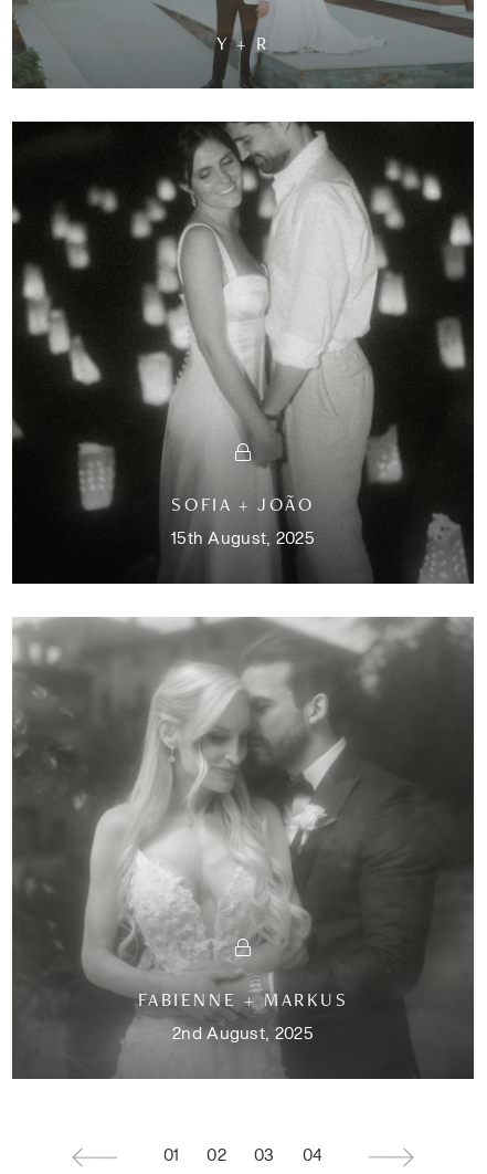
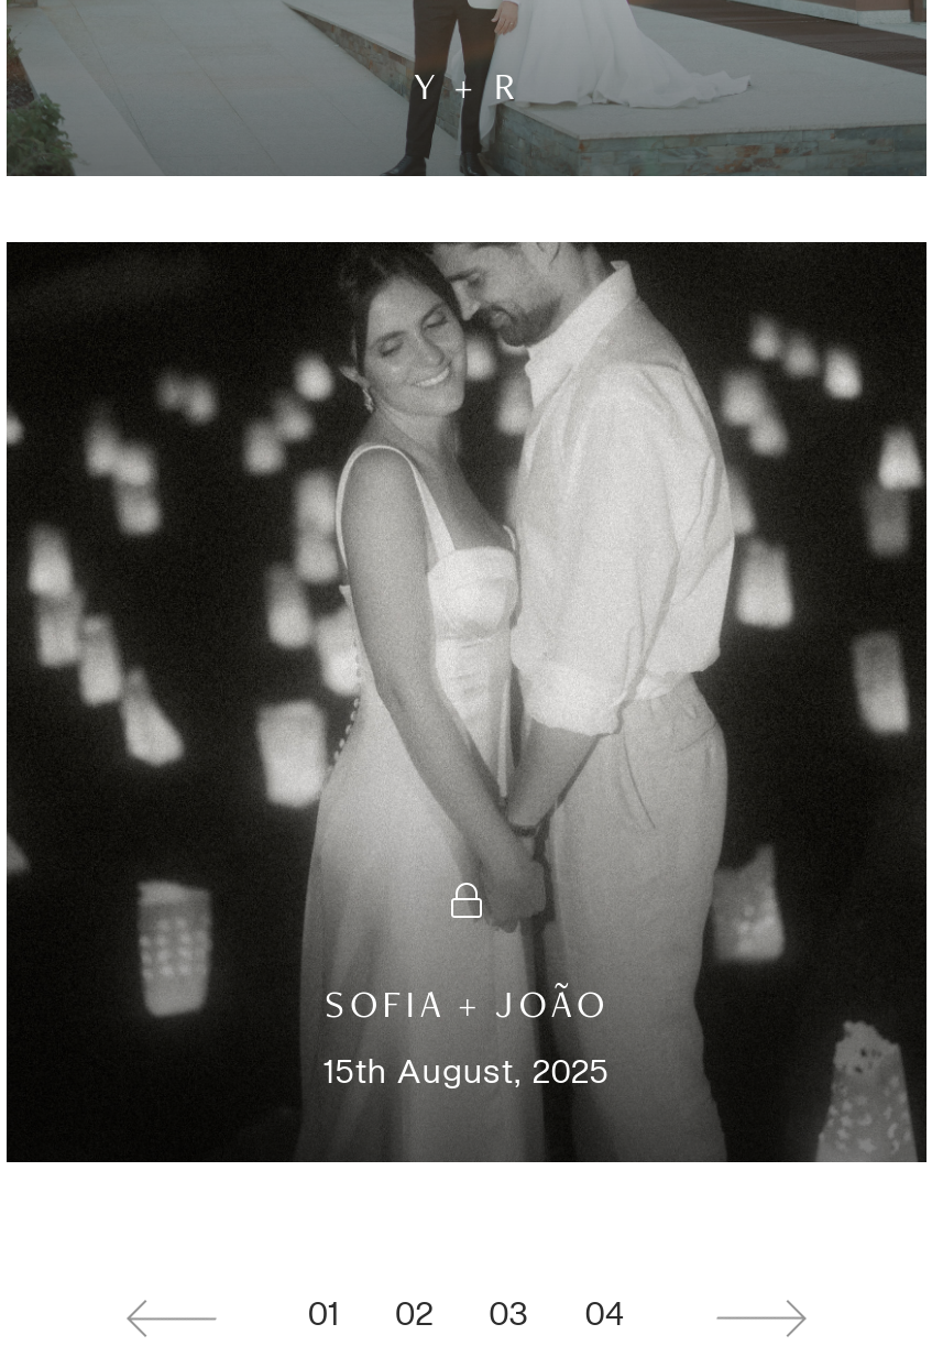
- [image]
- FABIENNE + MARKUS
- 2nd August, 2025
